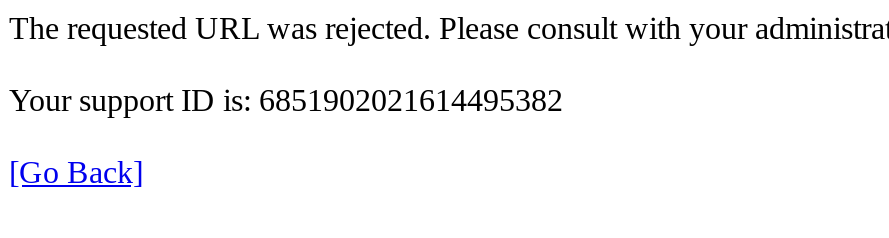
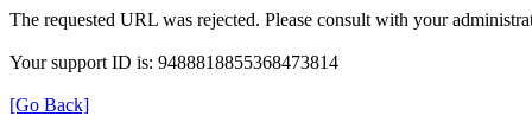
- Your support ID is: 6851902021614495382
+ Your support ID is: 9488818855368473814
